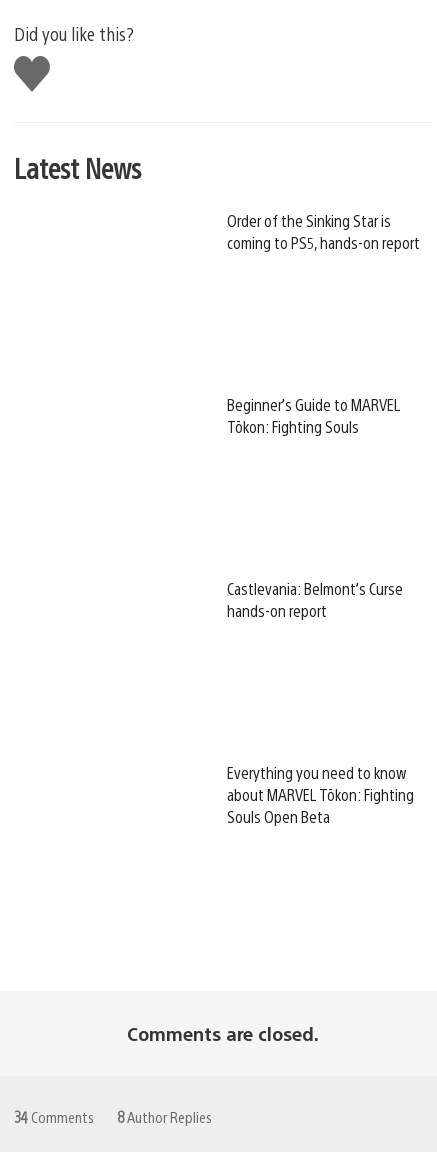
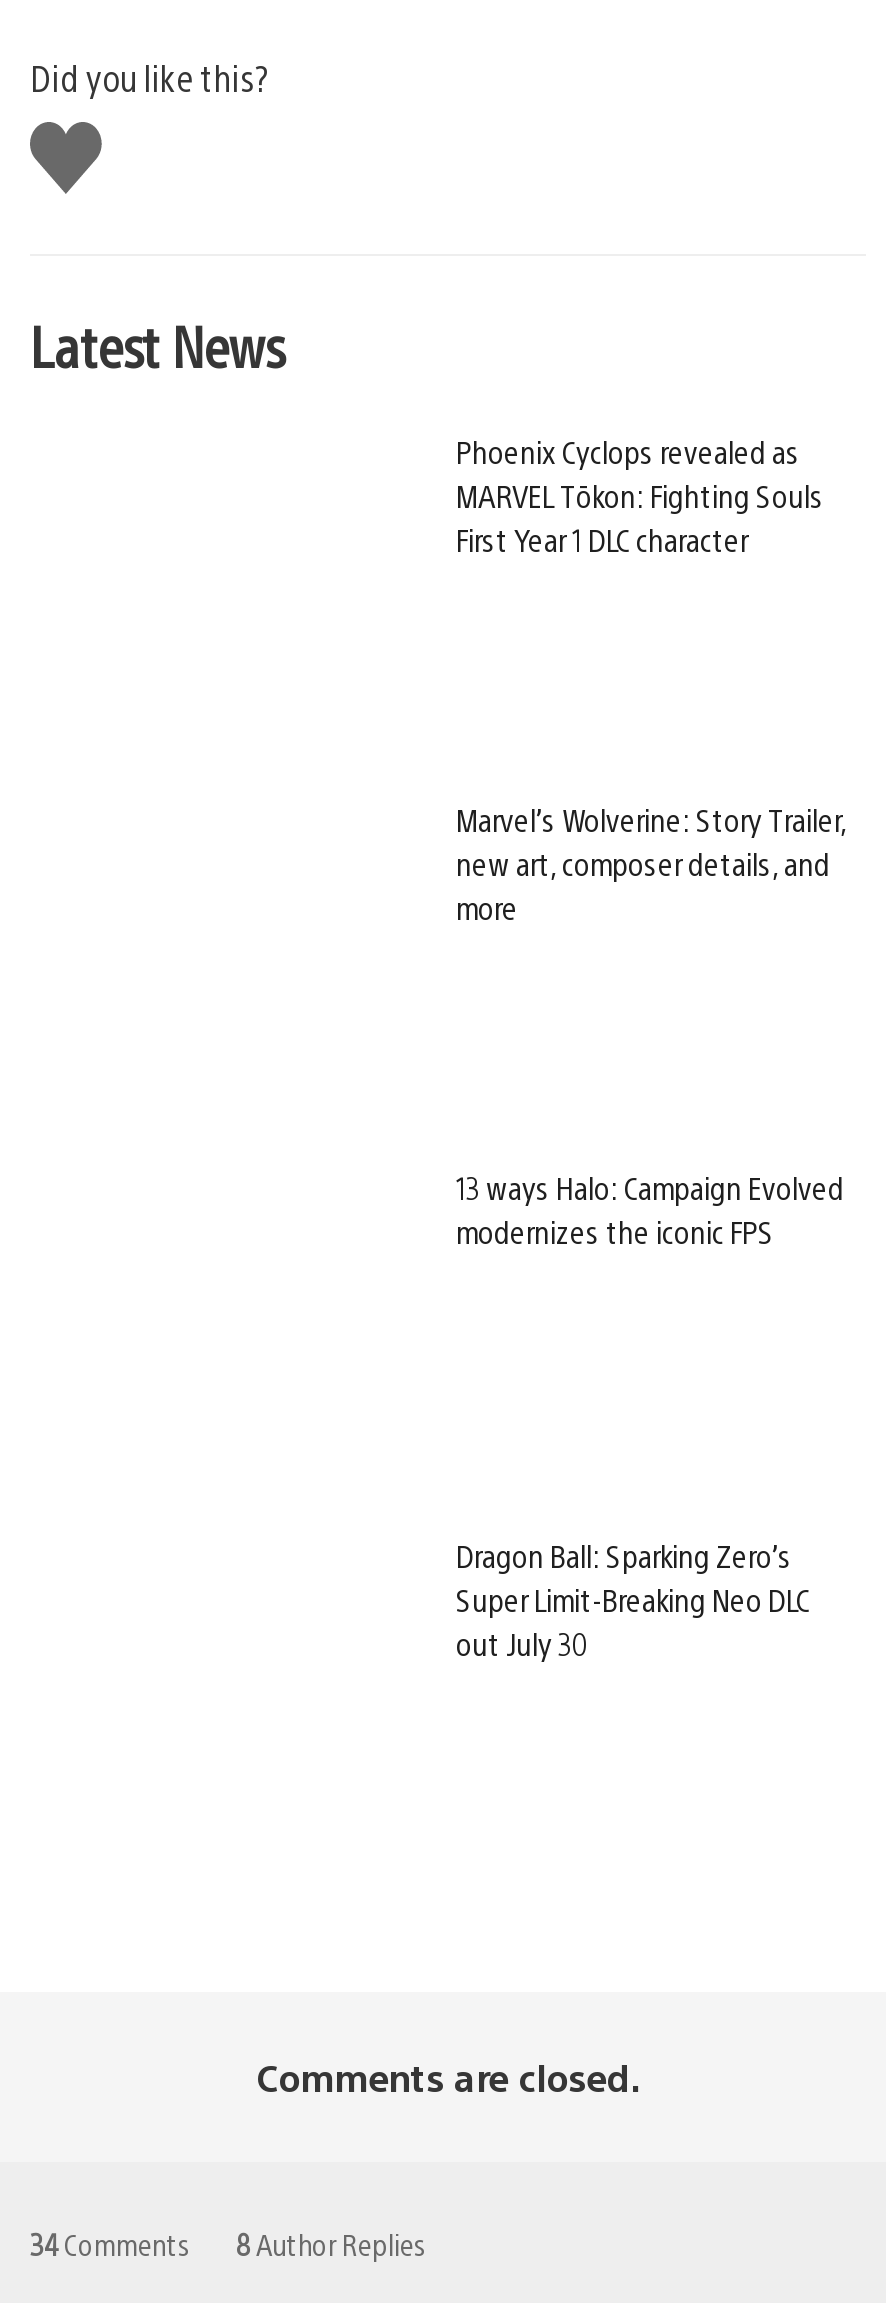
- Order of the Sinking Star is
- coming to PS5, hands-on report
+ Phoenix Cyclops revealed as
+ MARVEL Tōkon: Fighting Souls
+ First Year 1 DLC character

- Beginner’s Guide to MARVEL
- Tōkon: Fighting Souls
+ Marvel’s Wolverine: Story Trailer,
+ new art, composer details, and
+ more

- Castlevania: Belmont’s Curse
- hands-on report
+ 13 ways Halo: Campaign Evolved
+ modernizes the iconic FPS

- Everything you need to know
- about MARVEL Tōkon: Fighting
- Souls Open Beta
+ Dragon Ball: Sparking Zero’s
+ Super Limit-Breaking Neo DLC
+ out July 30
